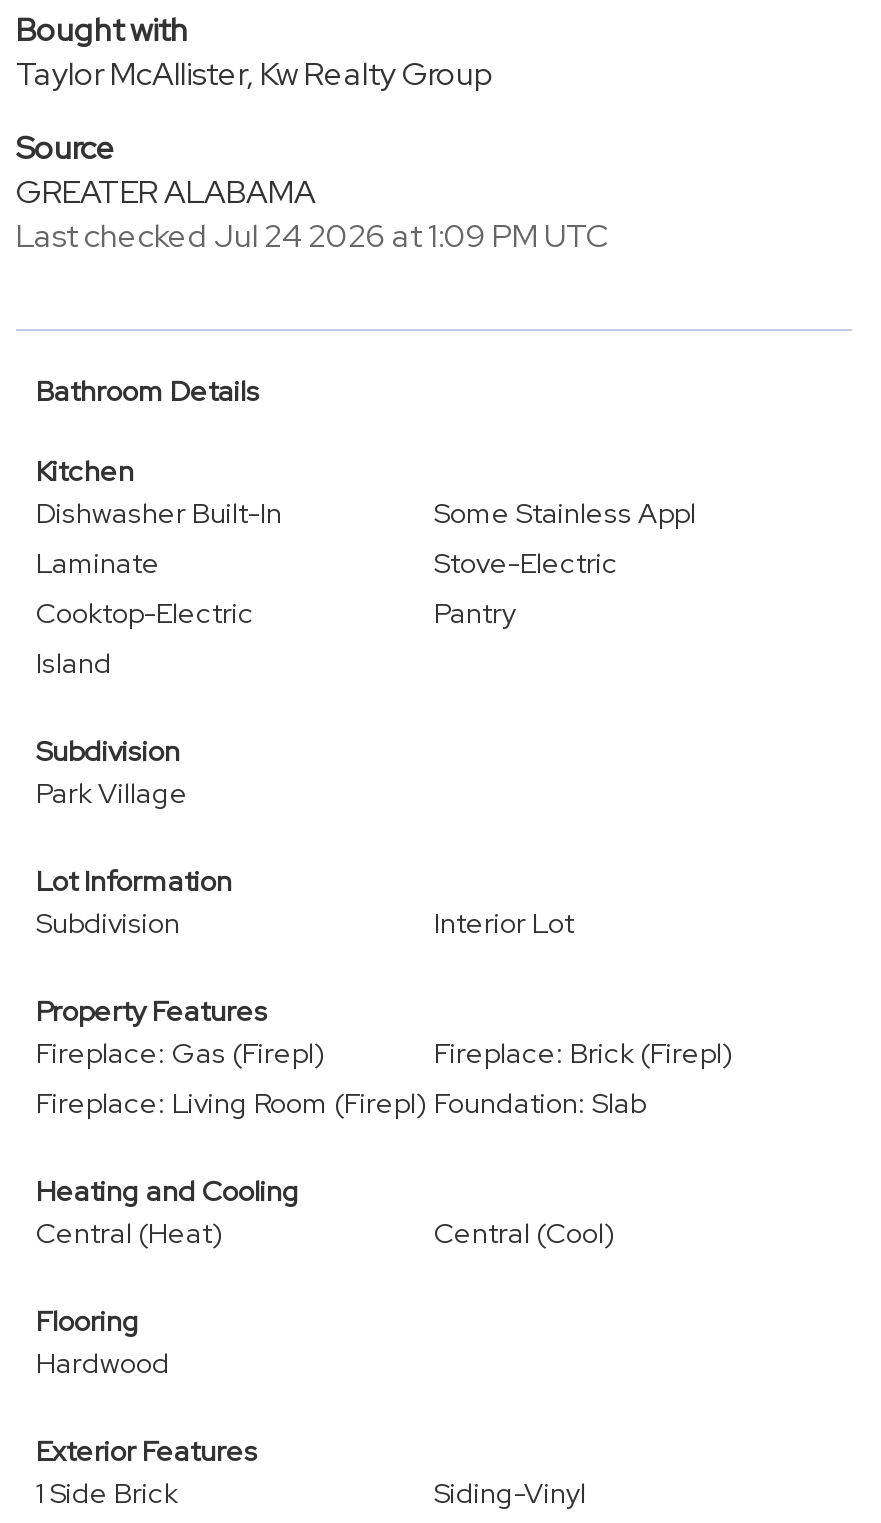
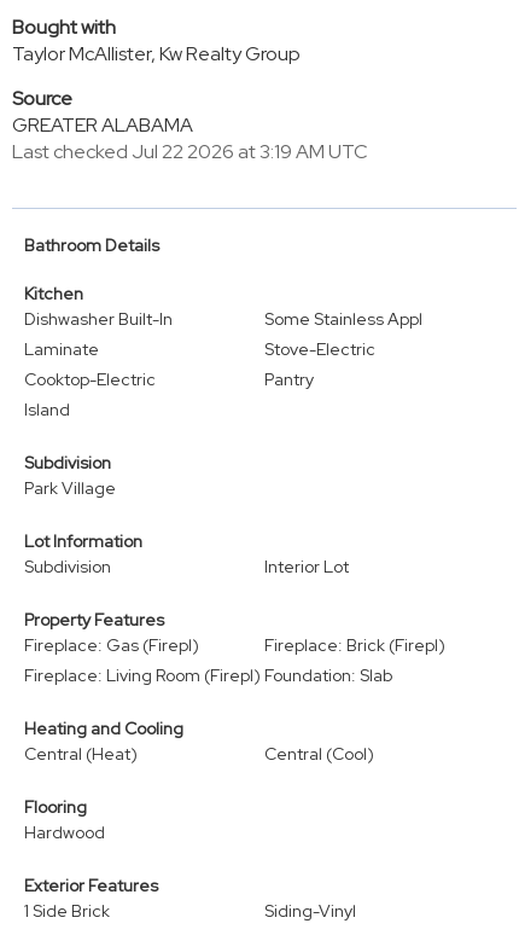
- Last checked Jul 24 2026 at 1:09 PM UTC
+ Last checked Jul 22 2026 at 3:19 AM UTC
